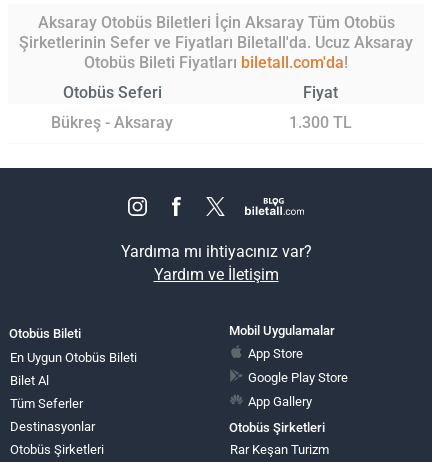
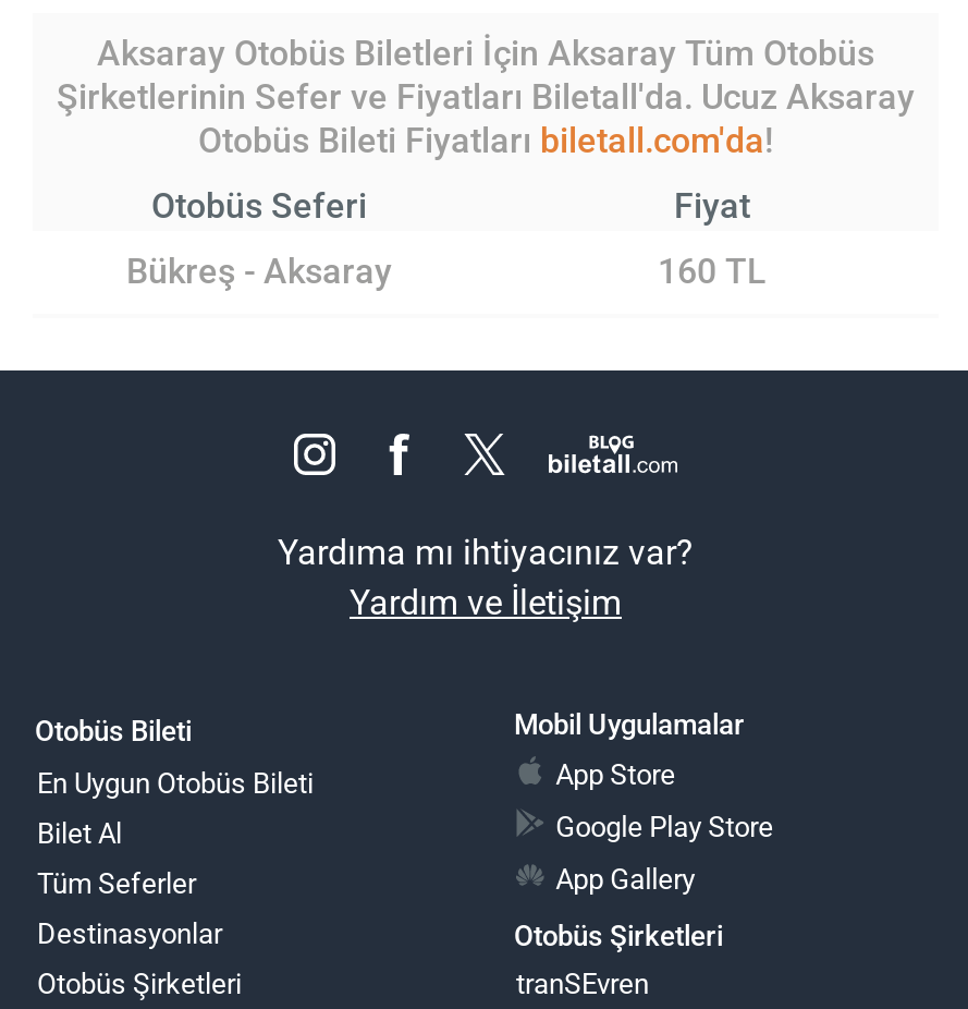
- 1.300 TL
+ 160 TL

- Rar Keşan Turizm
+ tranSEvren
